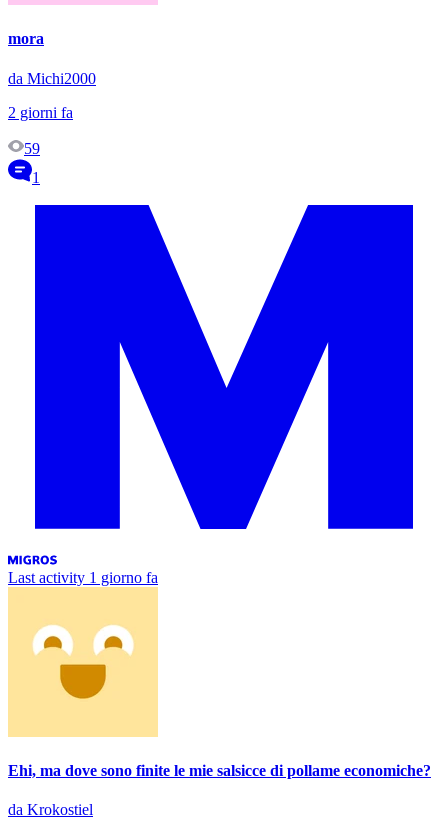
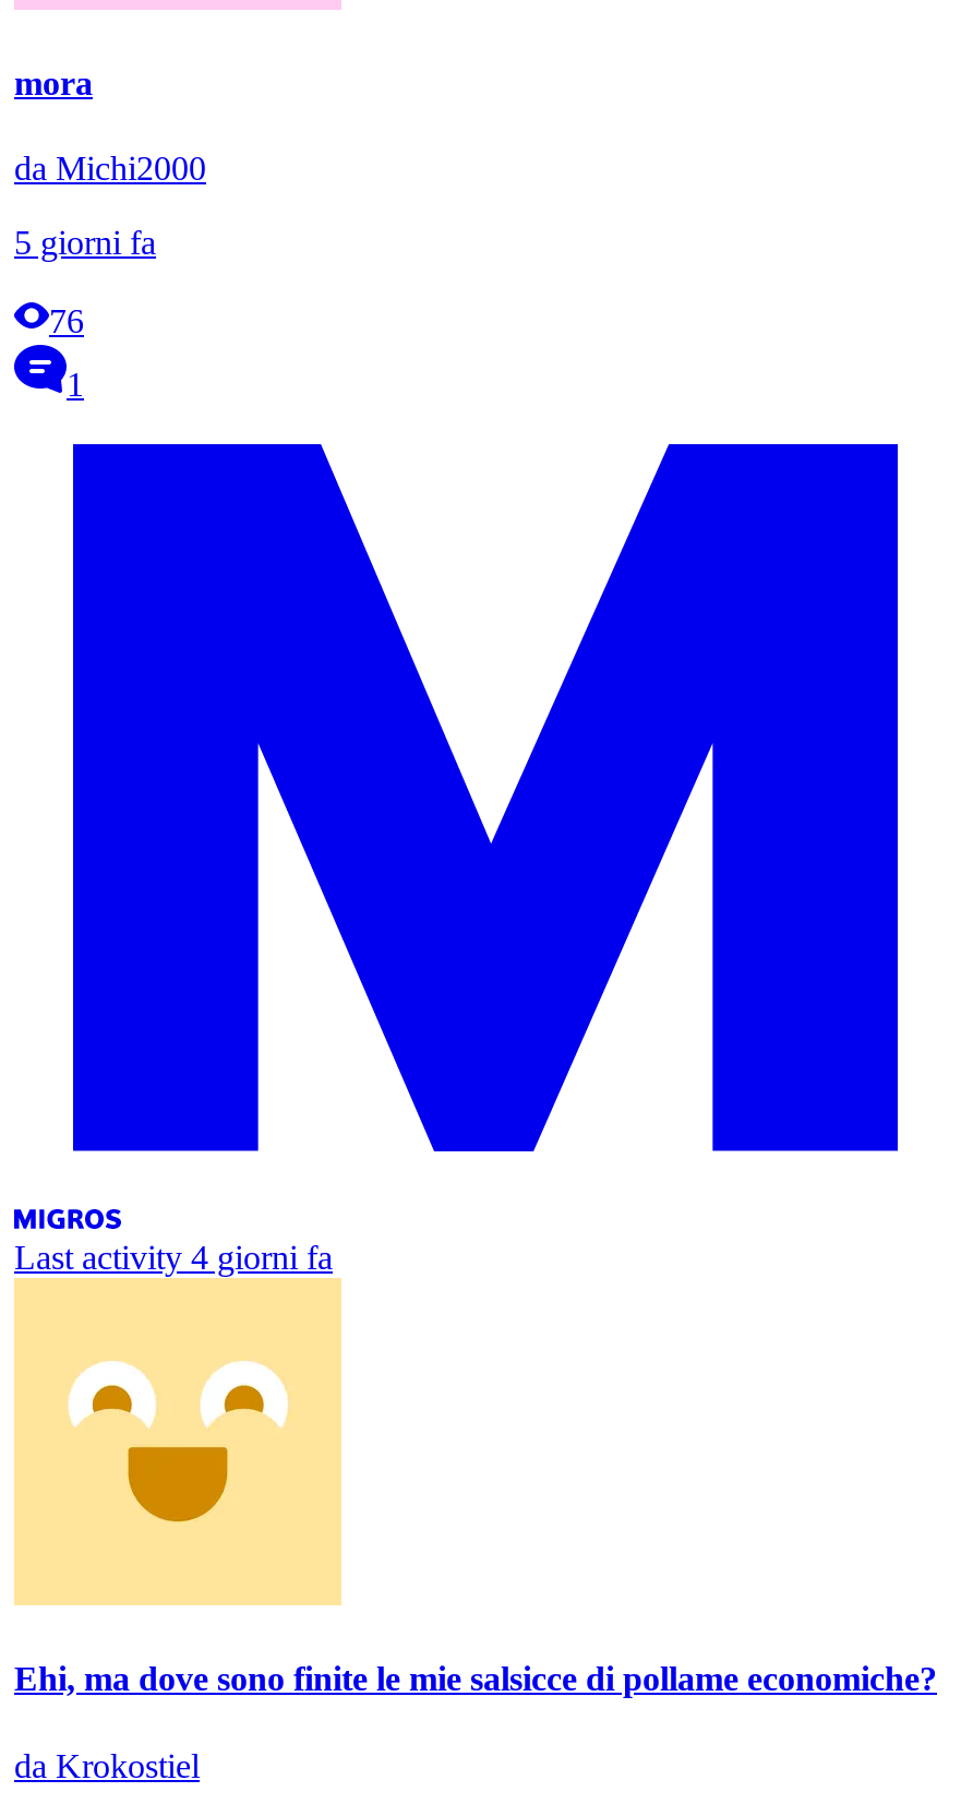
- 2 giorni fa
+ 5 giorni fa

- 59
+ 76

- Last activity 1 giorno fa
+ Last activity 4 giorni fa
